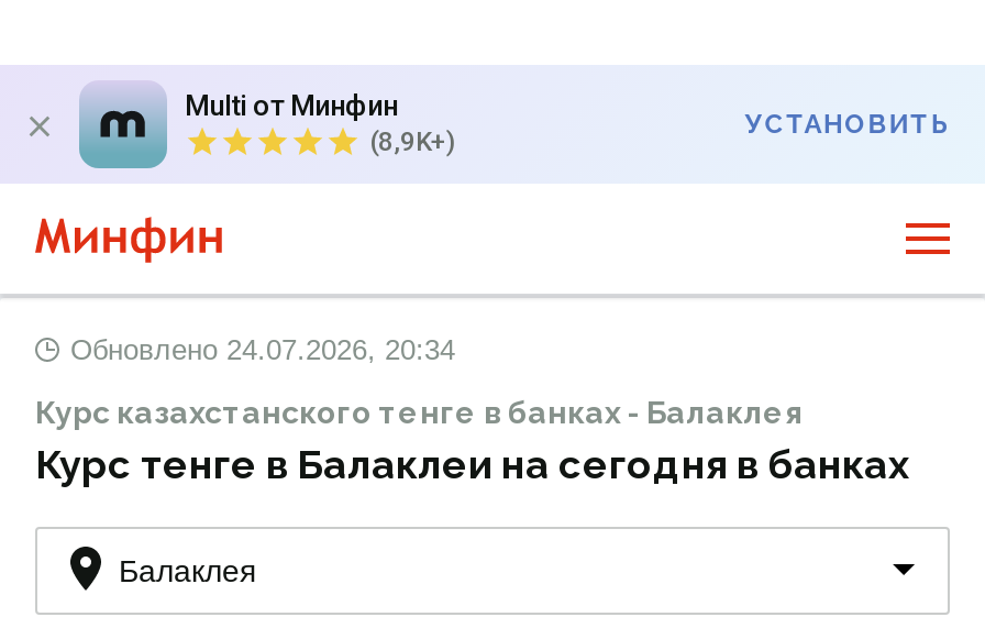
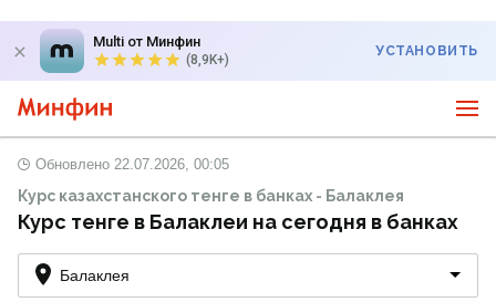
- Обновлено 24.07.2026, 20:34
+ Обновлено 22.07.2026, 00:05
